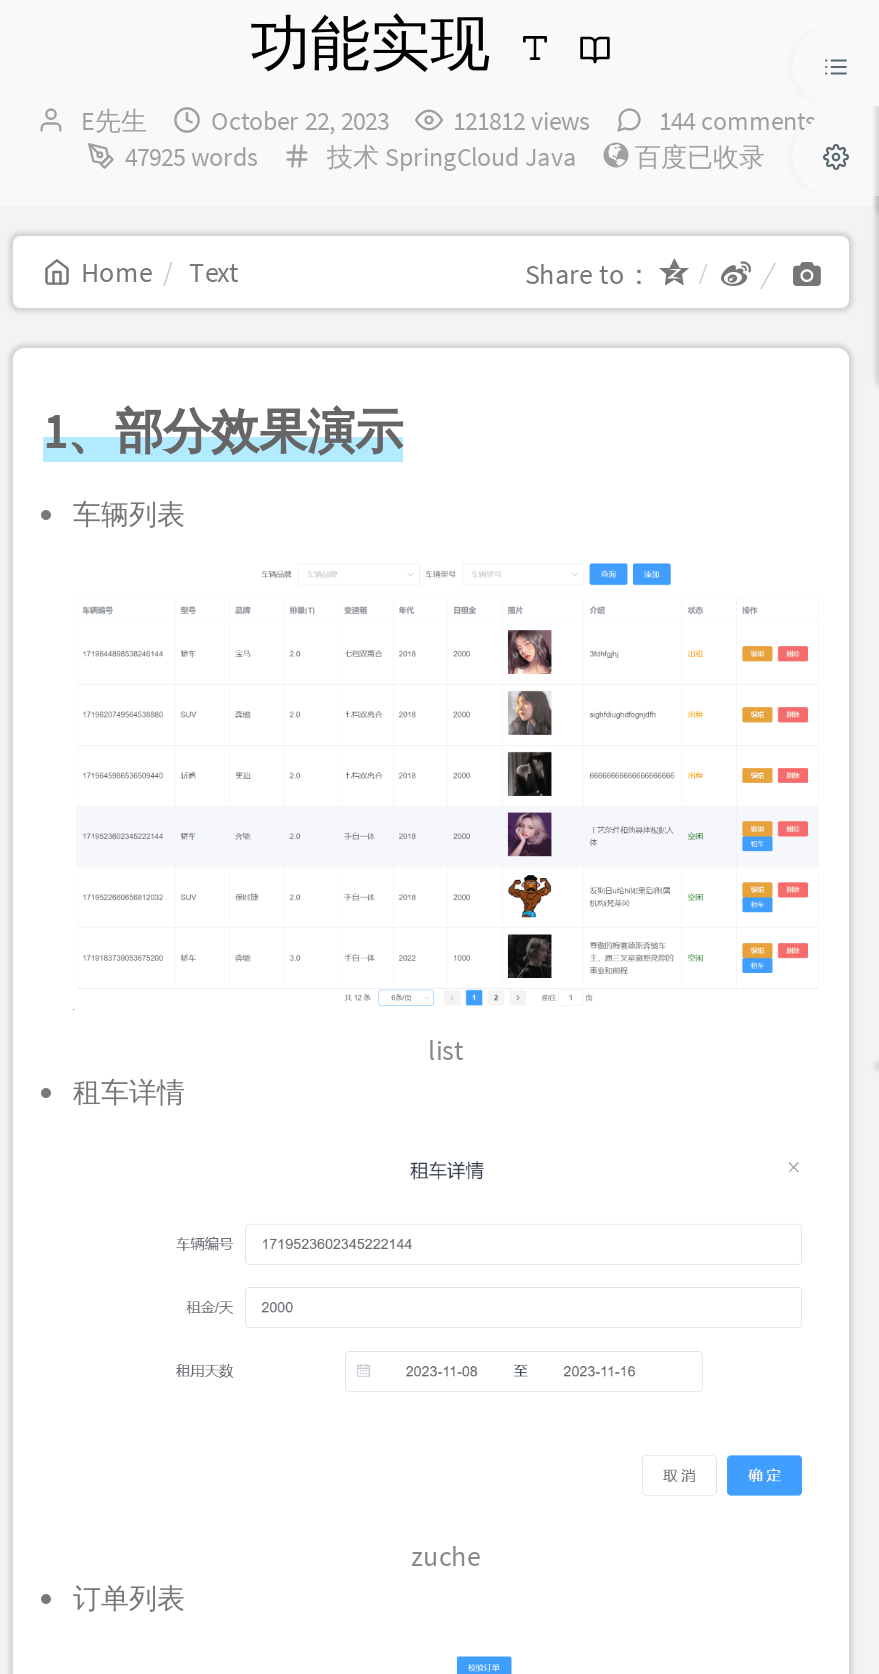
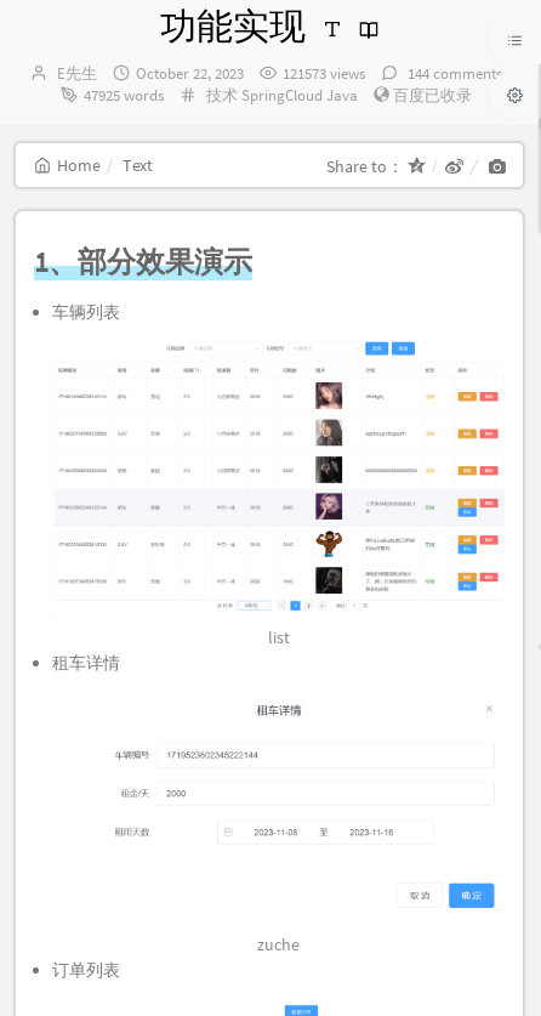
- 121812 views
+ 121573 views
